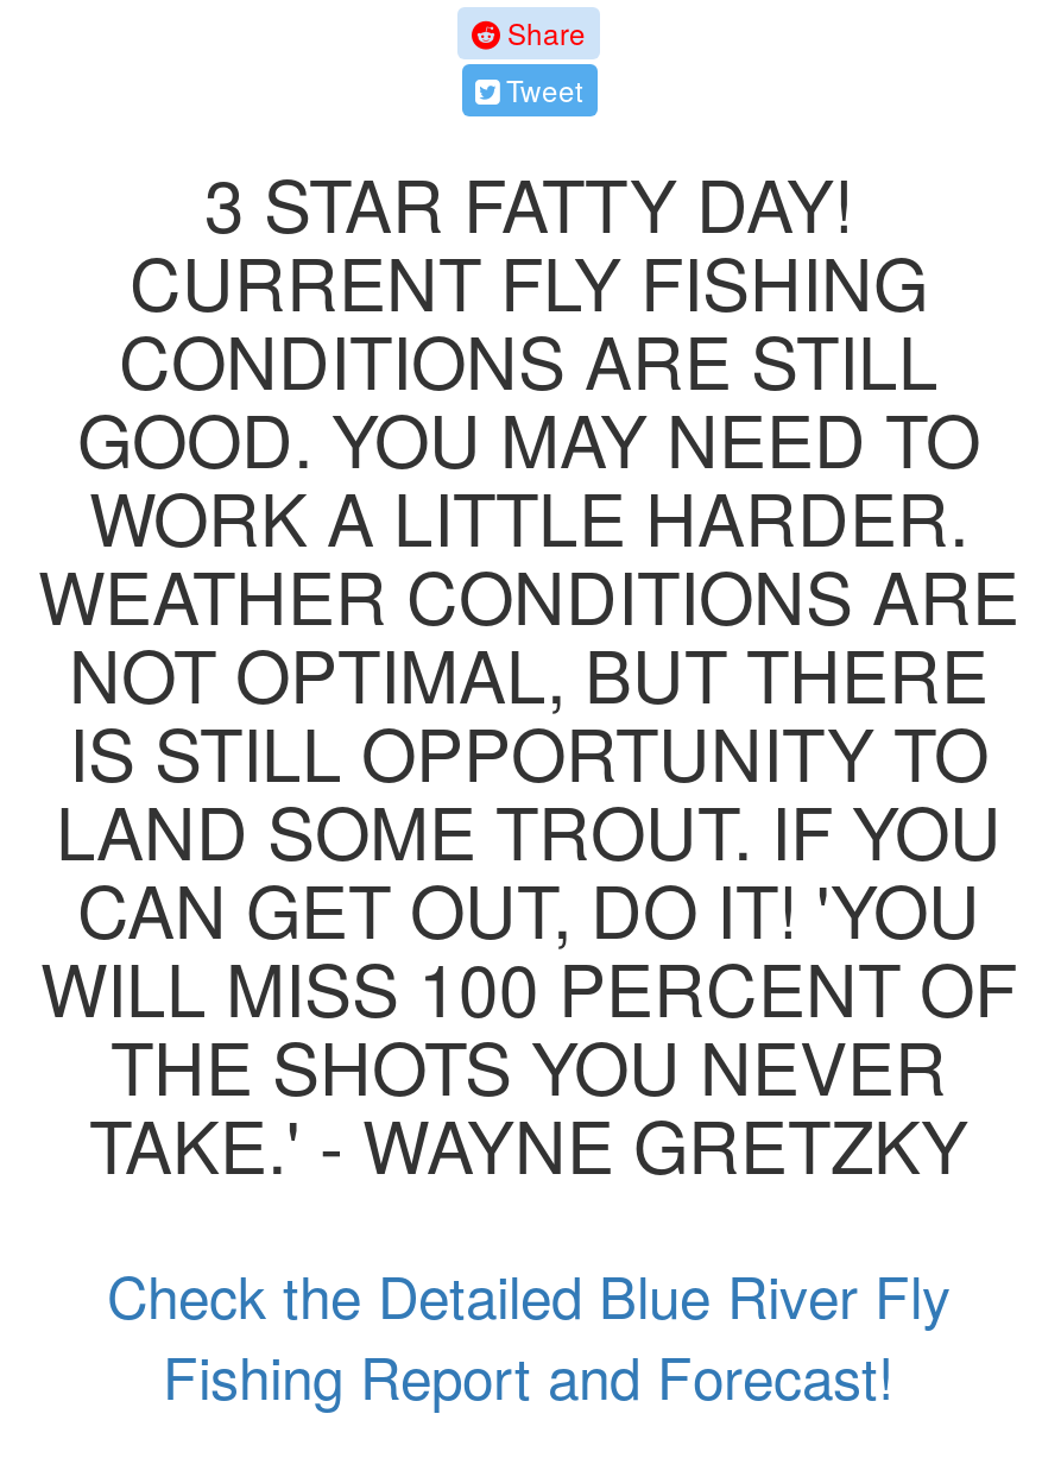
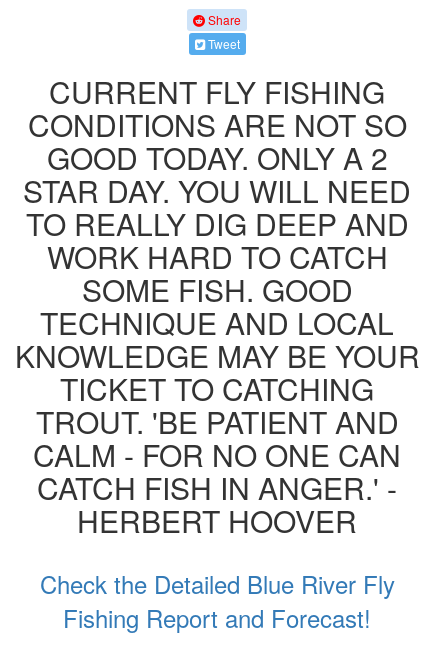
- 3 STAR FATTY DAY!

moved up: CURRENT FLY FISHING

- CONDITIONS ARE STILL
- GOOD. YOU MAY NEED TO
- WORK A LITTLE HARDER.
- WEATHER CONDITIONS ARE
- NOT OPTIMAL, BUT THERE
- IS STILL OPPORTUNITY TO
- LAND SOME TROUT. IF YOU
- CAN GET OUT, DO IT! 'YOU
- WILL MISS 100 PERCENT OF
- THE SHOTS YOU NEVER
- TAKE.' - WAYNE GRETZKY
+ CONDITIONS ARE NOT SO
+ GOOD TODAY. ONLY A 2
+ STAR DAY. YOU WILL NEED
+ TO REALLY DIG DEEP AND
+ WORK HARD TO CATCH
+ SOME FISH. GOOD
+ TECHNIQUE AND LOCAL
+ KNOWLEDGE MAY BE YOUR
+ TICKET TO CATCHING
+ TROUT. 'BE PATIENT AND
+ CALM - FOR NO ONE CAN
+ CATCH FISH IN ANGER.' -
+ HERBERT HOOVER
